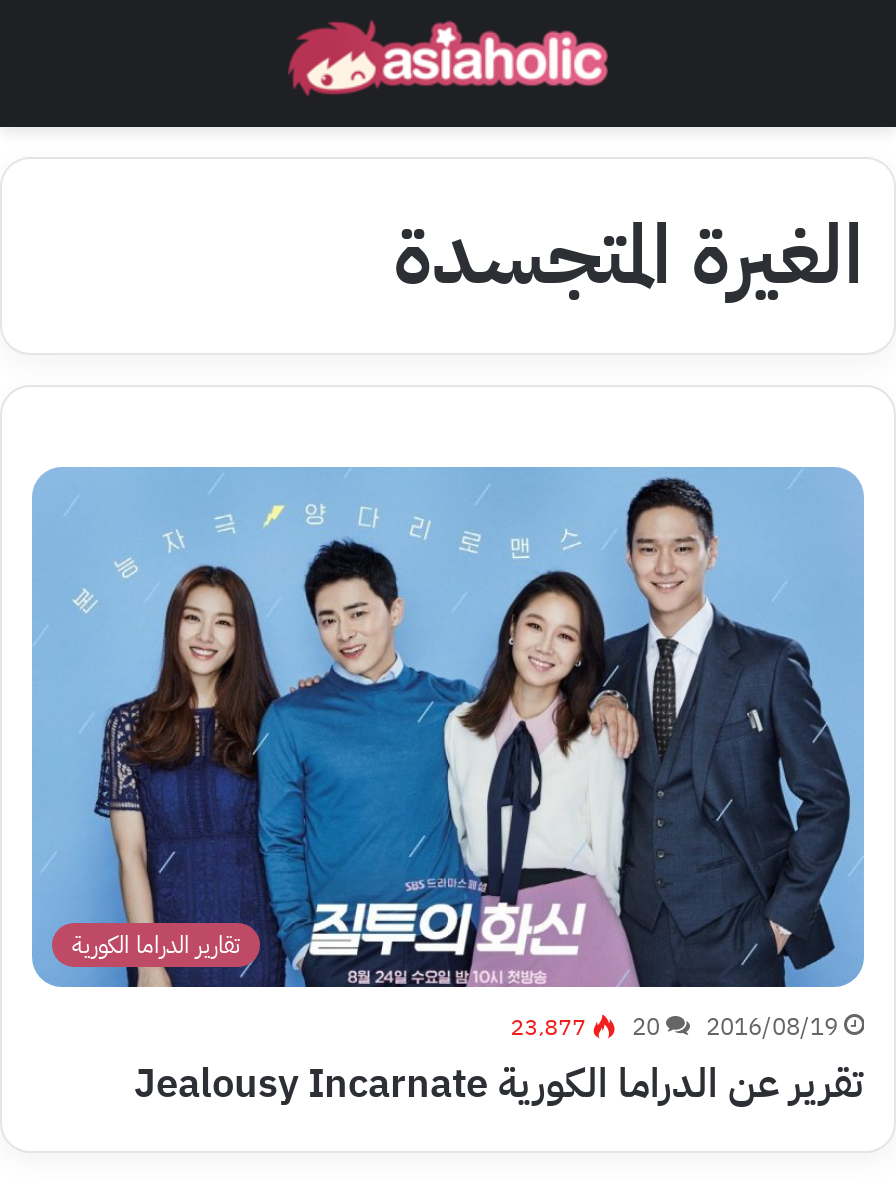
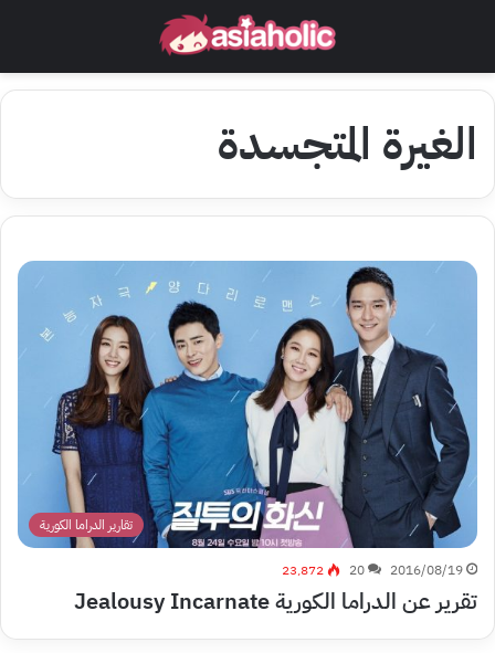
- 23٬877 20 2016/08/19
+ 23٬872 20 2016/08/19
